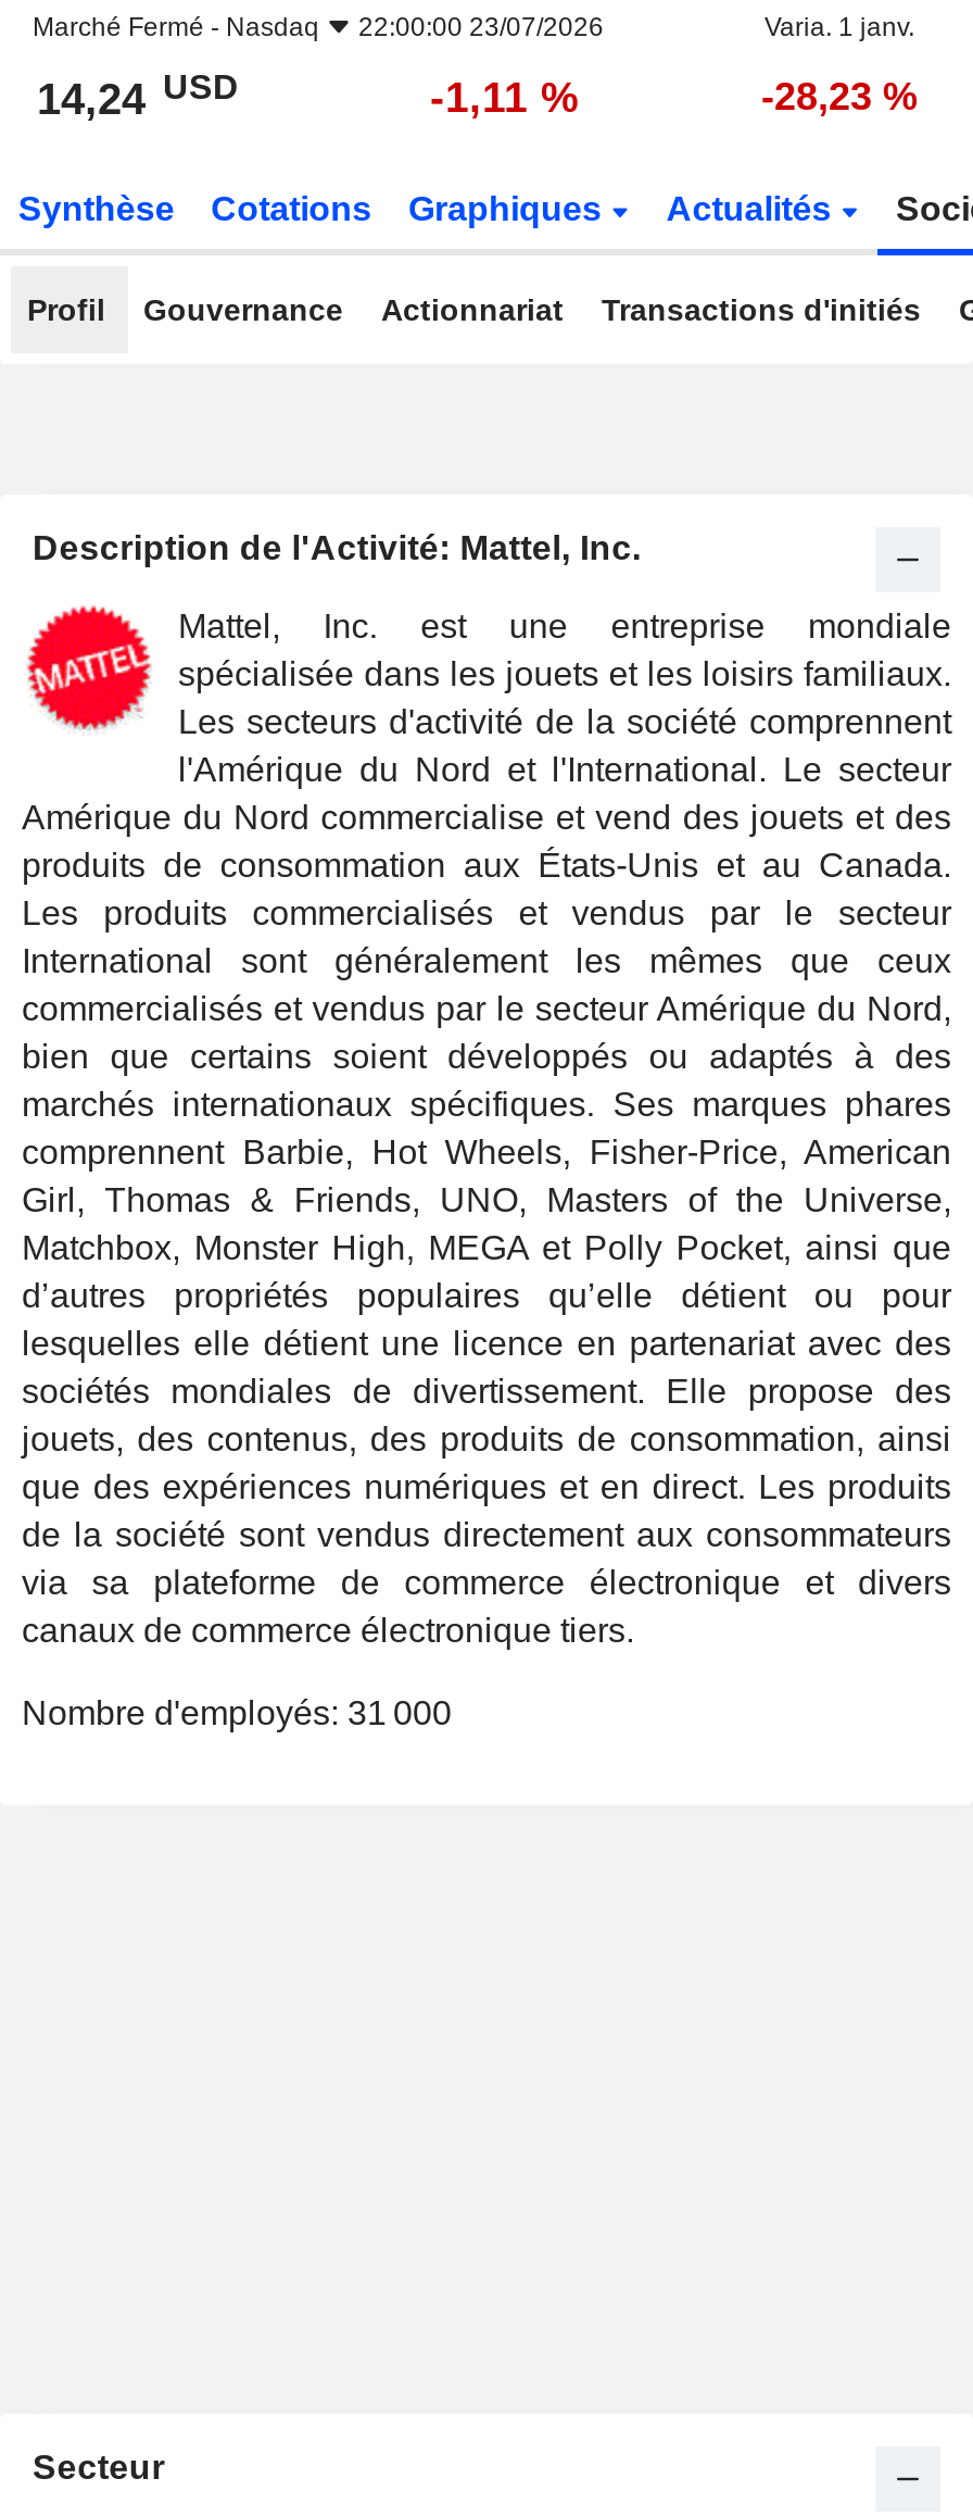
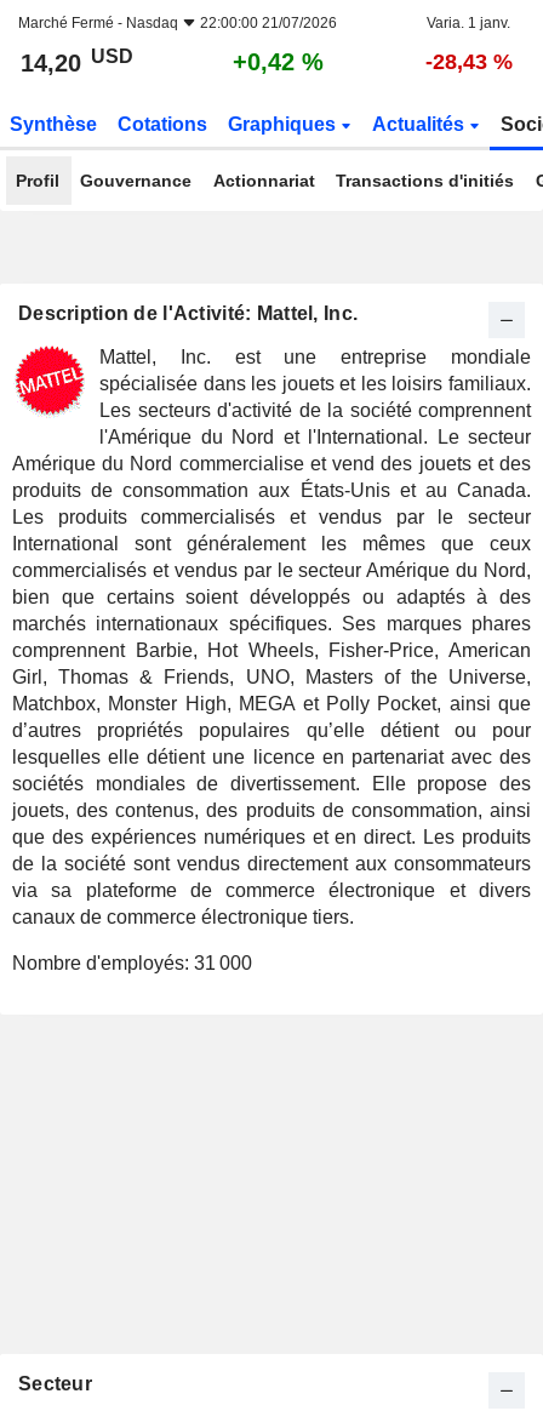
- Marché Fermé - Nasdaq 22:00:00 23/07/2026
+ Marché Fermé - Nasdaq 22:00:00 21/07/2026

- 14,24 USD
+ 14,20 USD

- -1,11 %
+ +0,42 %

- -28,23 %
+ -28,43 %
